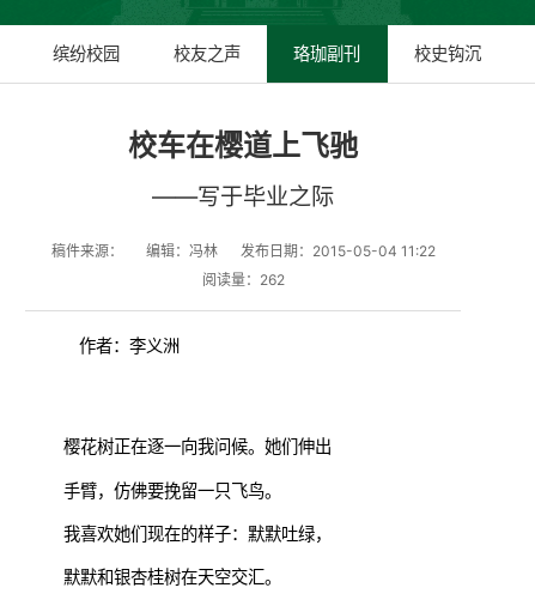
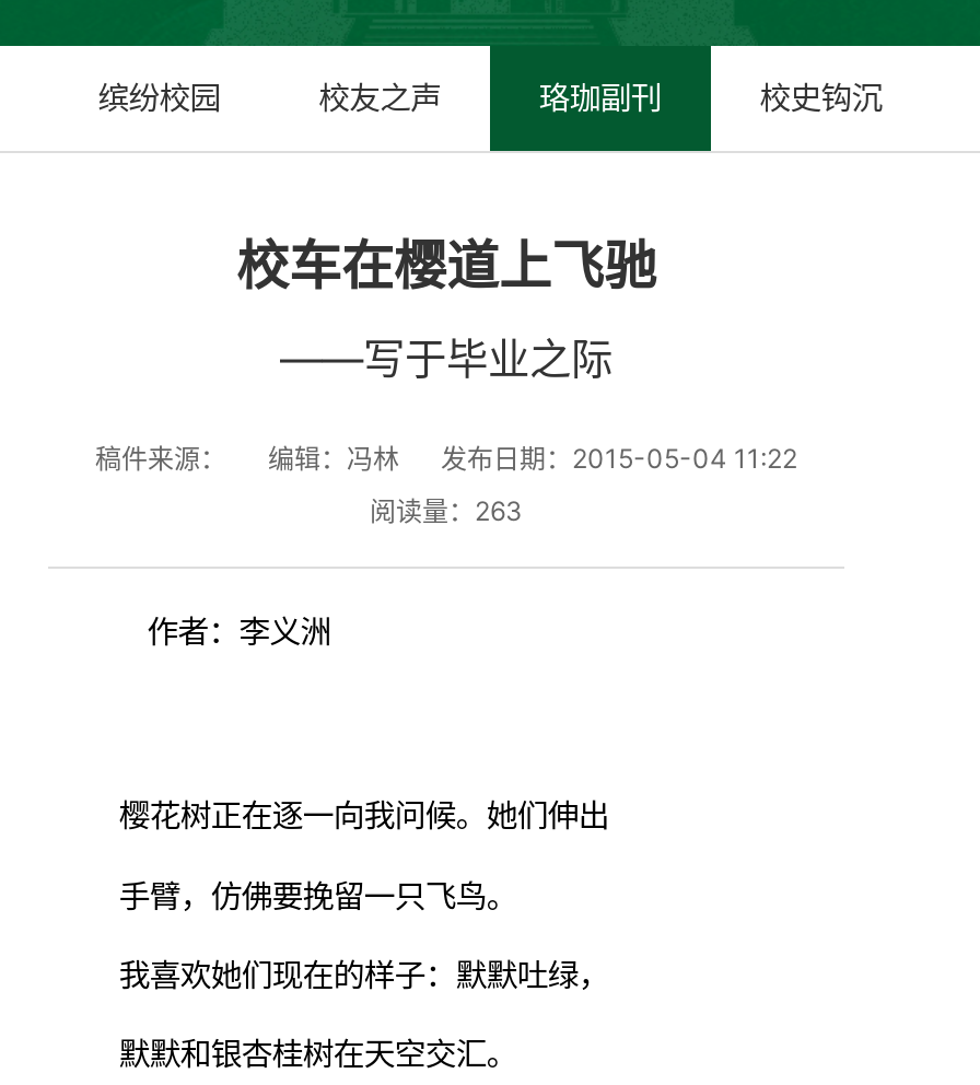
- 阅读量：262
+ 阅读量：263
